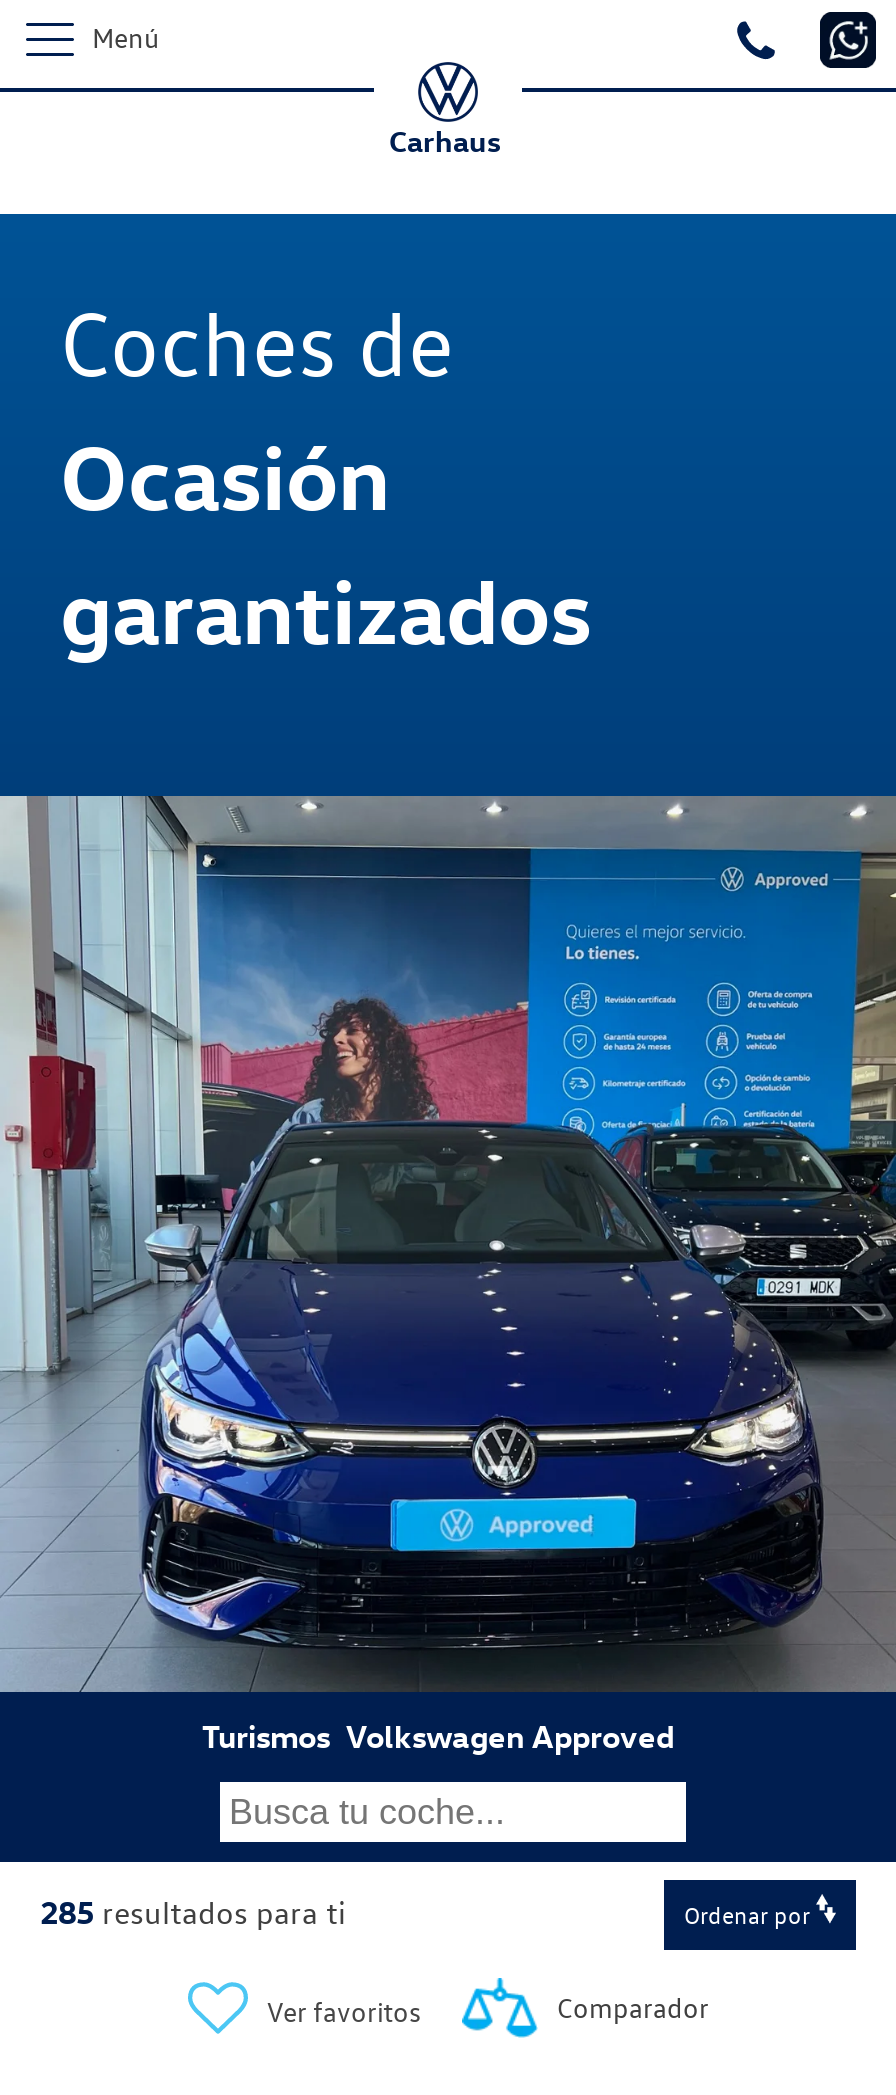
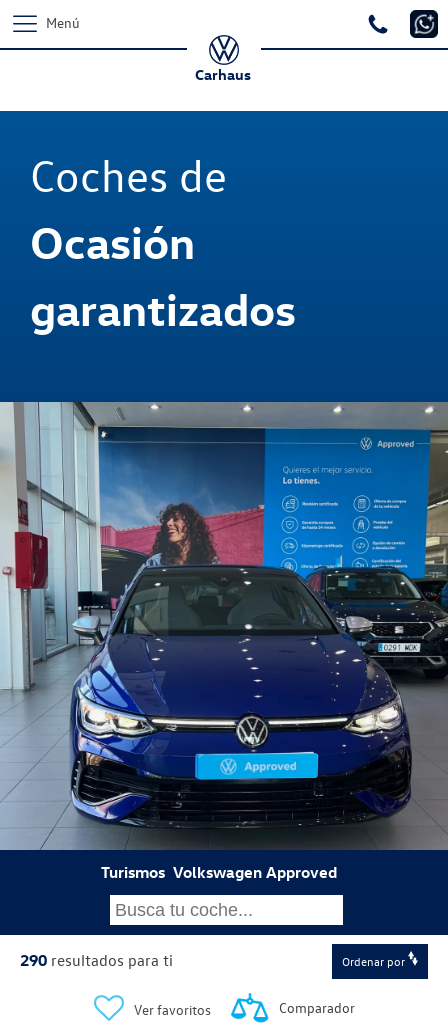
- 285 resultados para ti
+ 290 resultados para ti
